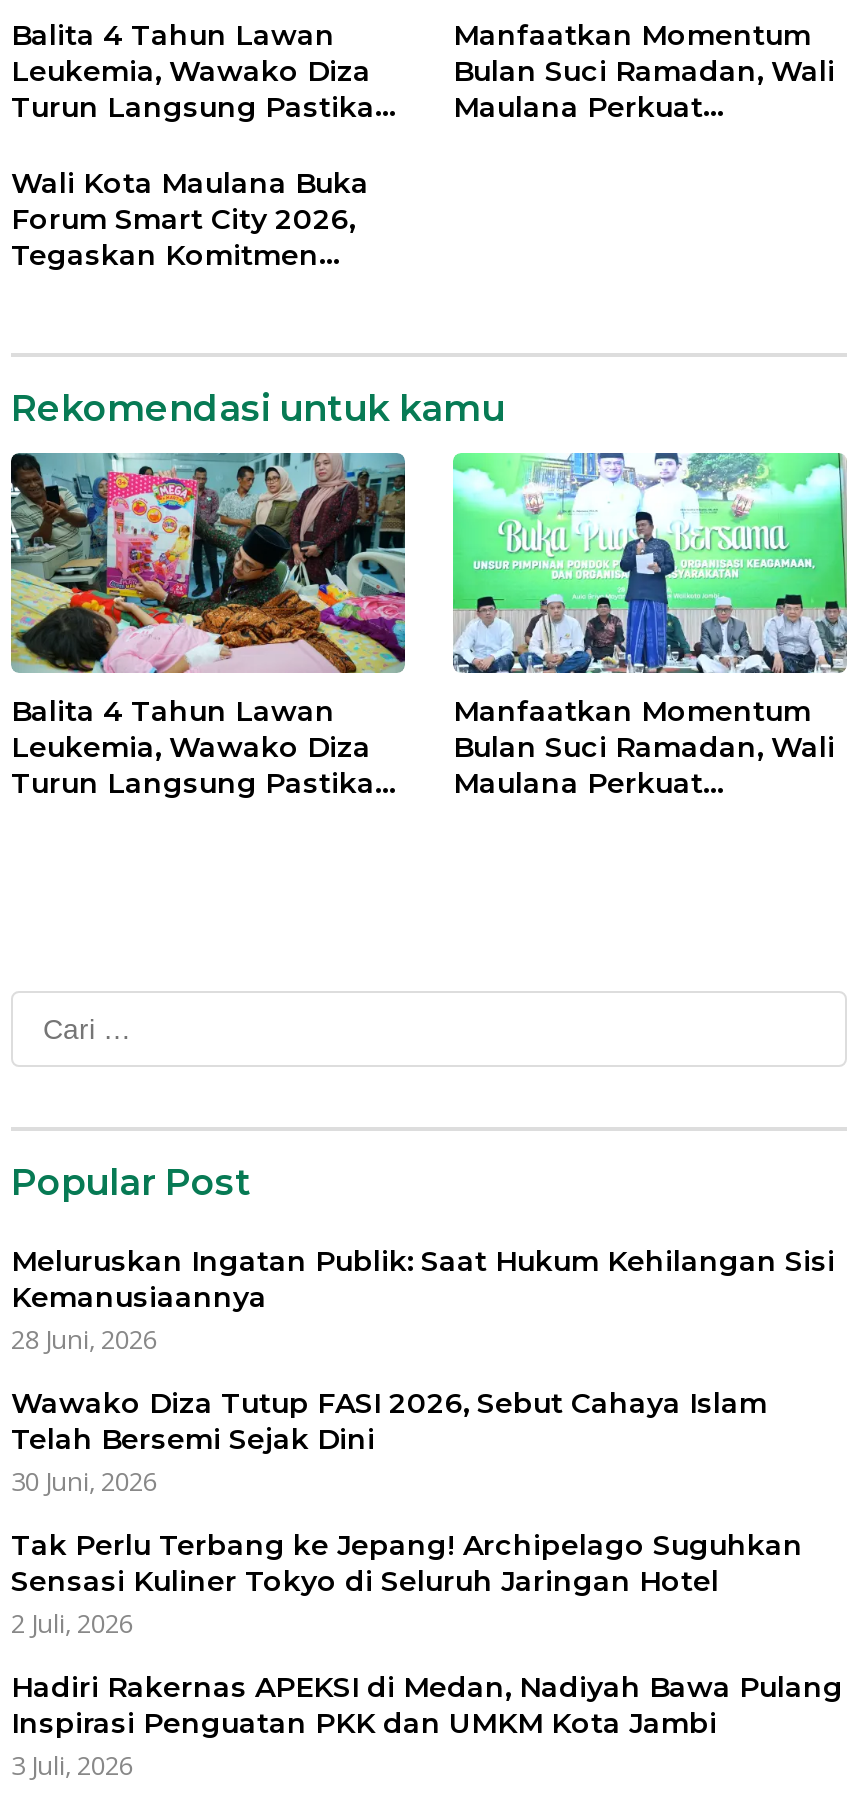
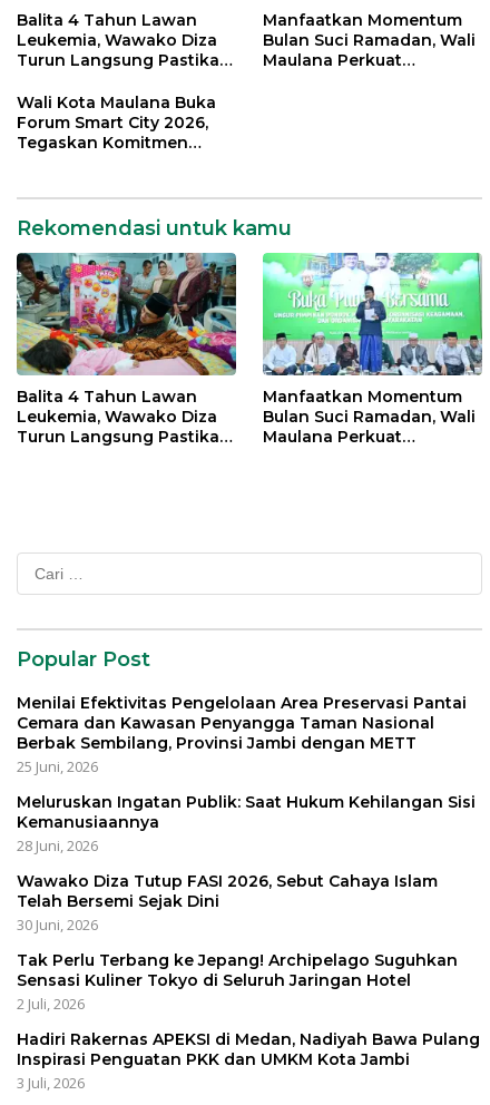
+ Menilai Efektivitas Pengelolaan Area Preservasi Pantai
+ Cemara dan Kawasan Penyangga Taman Nasional
+ Berbak Sembilang, Provinsi Jambi dengan METT
+ 25 Juni, 2026
